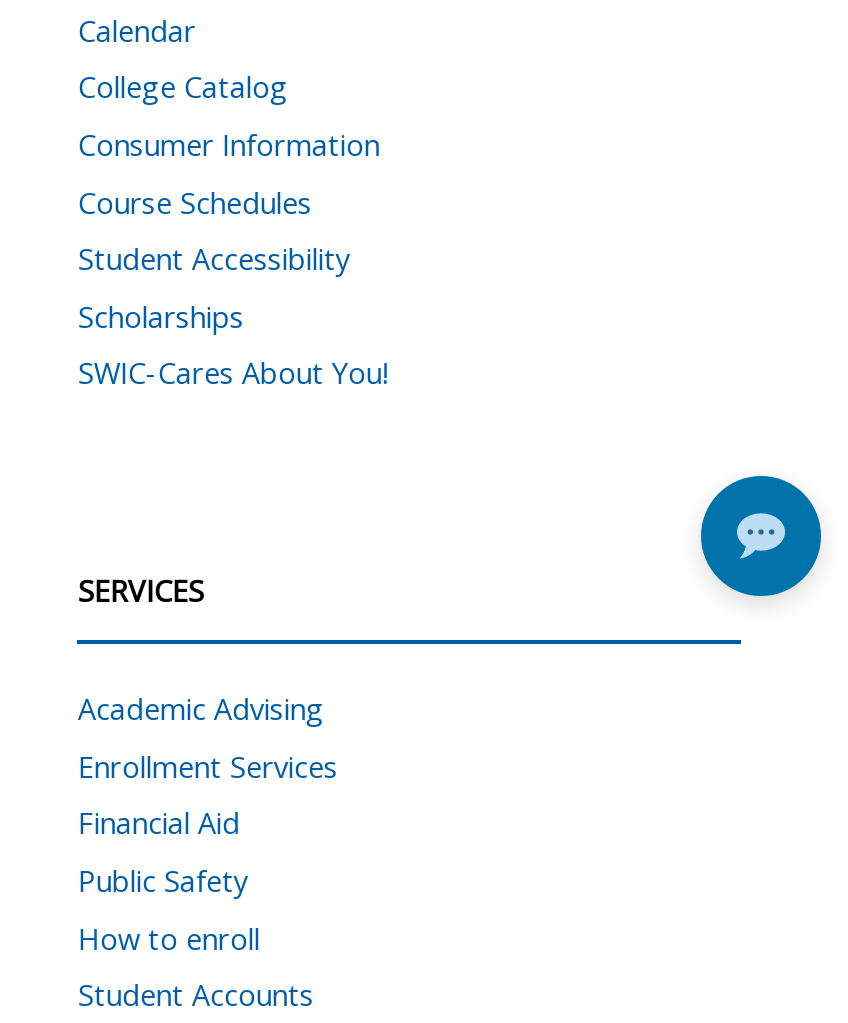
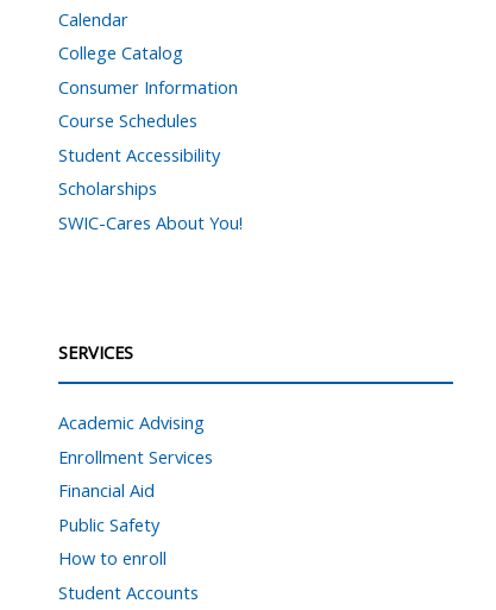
- [image]
